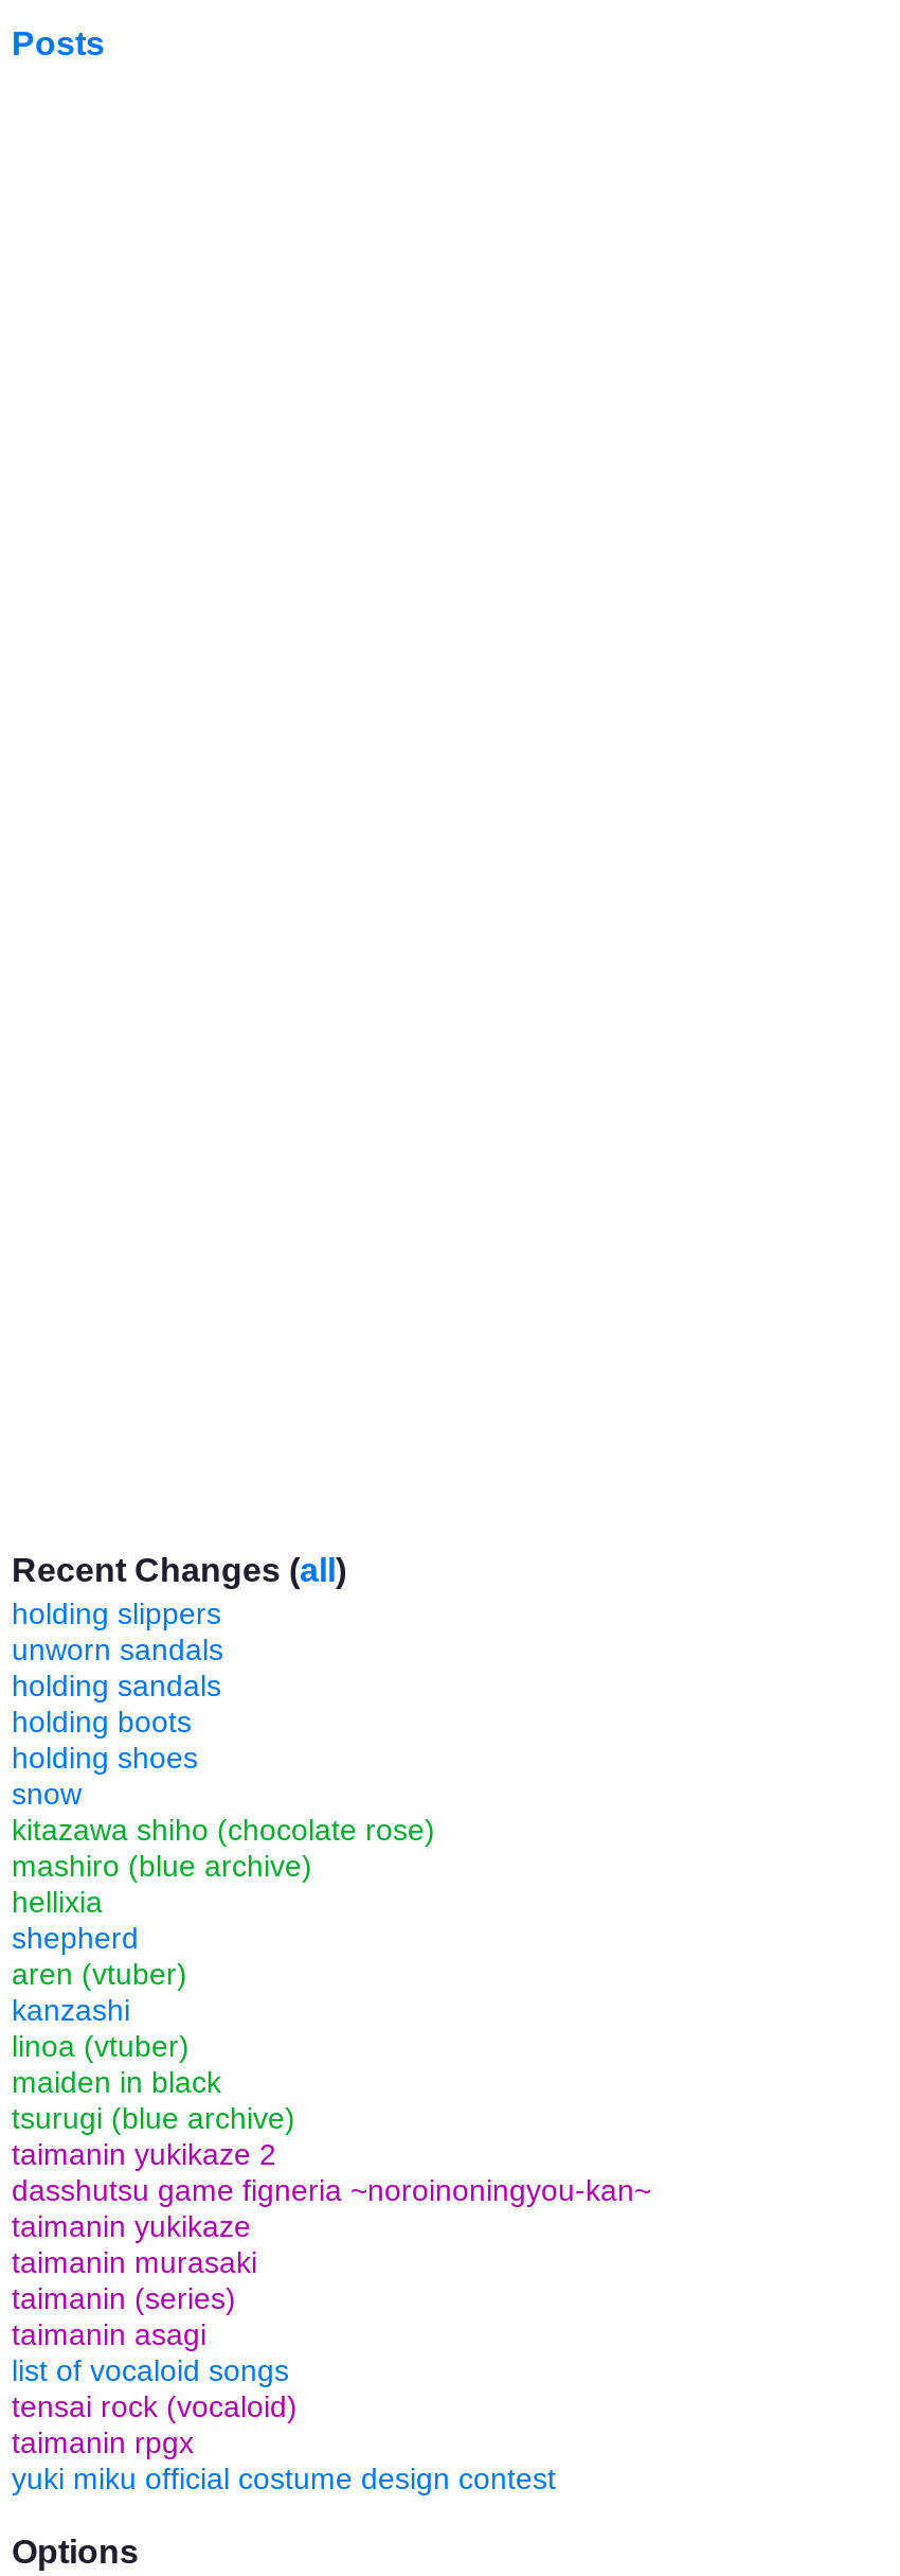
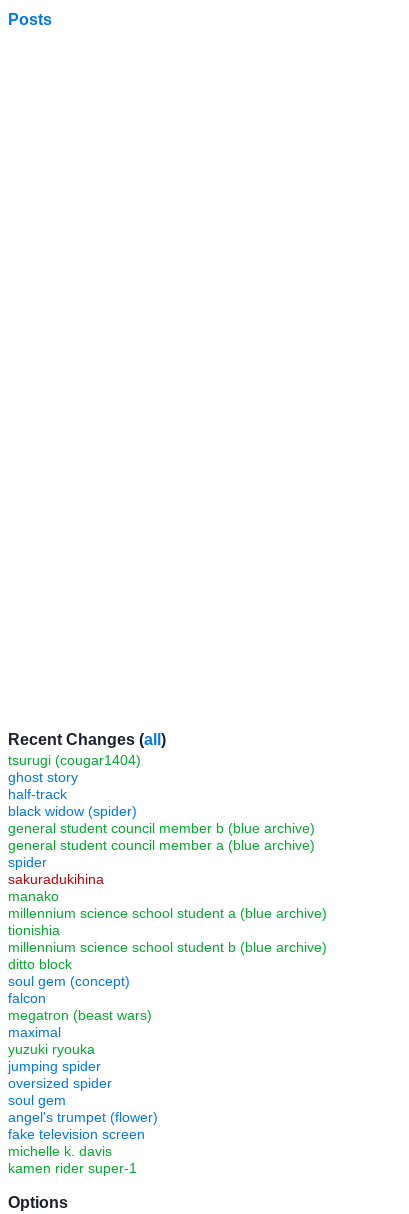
- holding slippers
- unworn sandals
- holding sandals
- holding boots
- holding shoes
- snow
- kitazawa shiho (chocolate rose)
- mashiro (blue archive)
- hellixia
- shepherd
- aren (vtuber)
- kanzashi
- linoa (vtuber)
- maiden in black
- tsurugi (blue archive)
- taimanin yukikaze 2
- dasshutsu game figneria ~noroinoningyou-kan~
- taimanin yukikaze
- taimanin murasaki
- taimanin (series)
- taimanin asagi
- list of vocaloid songs
- tensai rock (vocaloid)
- taimanin rpgx
- yuki miku official costume design contest
+ tsurugi (cougar1404)
+ ghost story
+ half-track
+ black widow (spider)
+ general student council member b (blue archive)
+ general student council member a (blue archive)
+ spider
+ sakuradukihina
+ manako
+ millennium science school student a (blue archive)
+ tionishia
+ millennium science school student b (blue archive)
+ ditto block
+ soul gem (concept)
+ falcon
+ megatron (beast wars)
+ maximal
+ yuzuki ryouka
+ jumping spider
+ oversized spider
+ soul gem
+ angel's trumpet (flower)
+ fake television screen
+ michelle k. davis
+ kamen rider super-1
